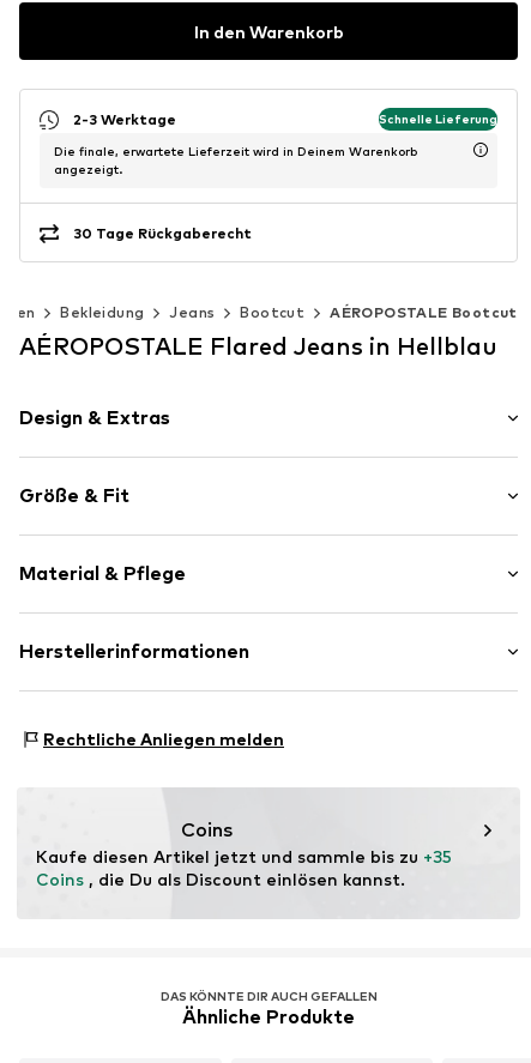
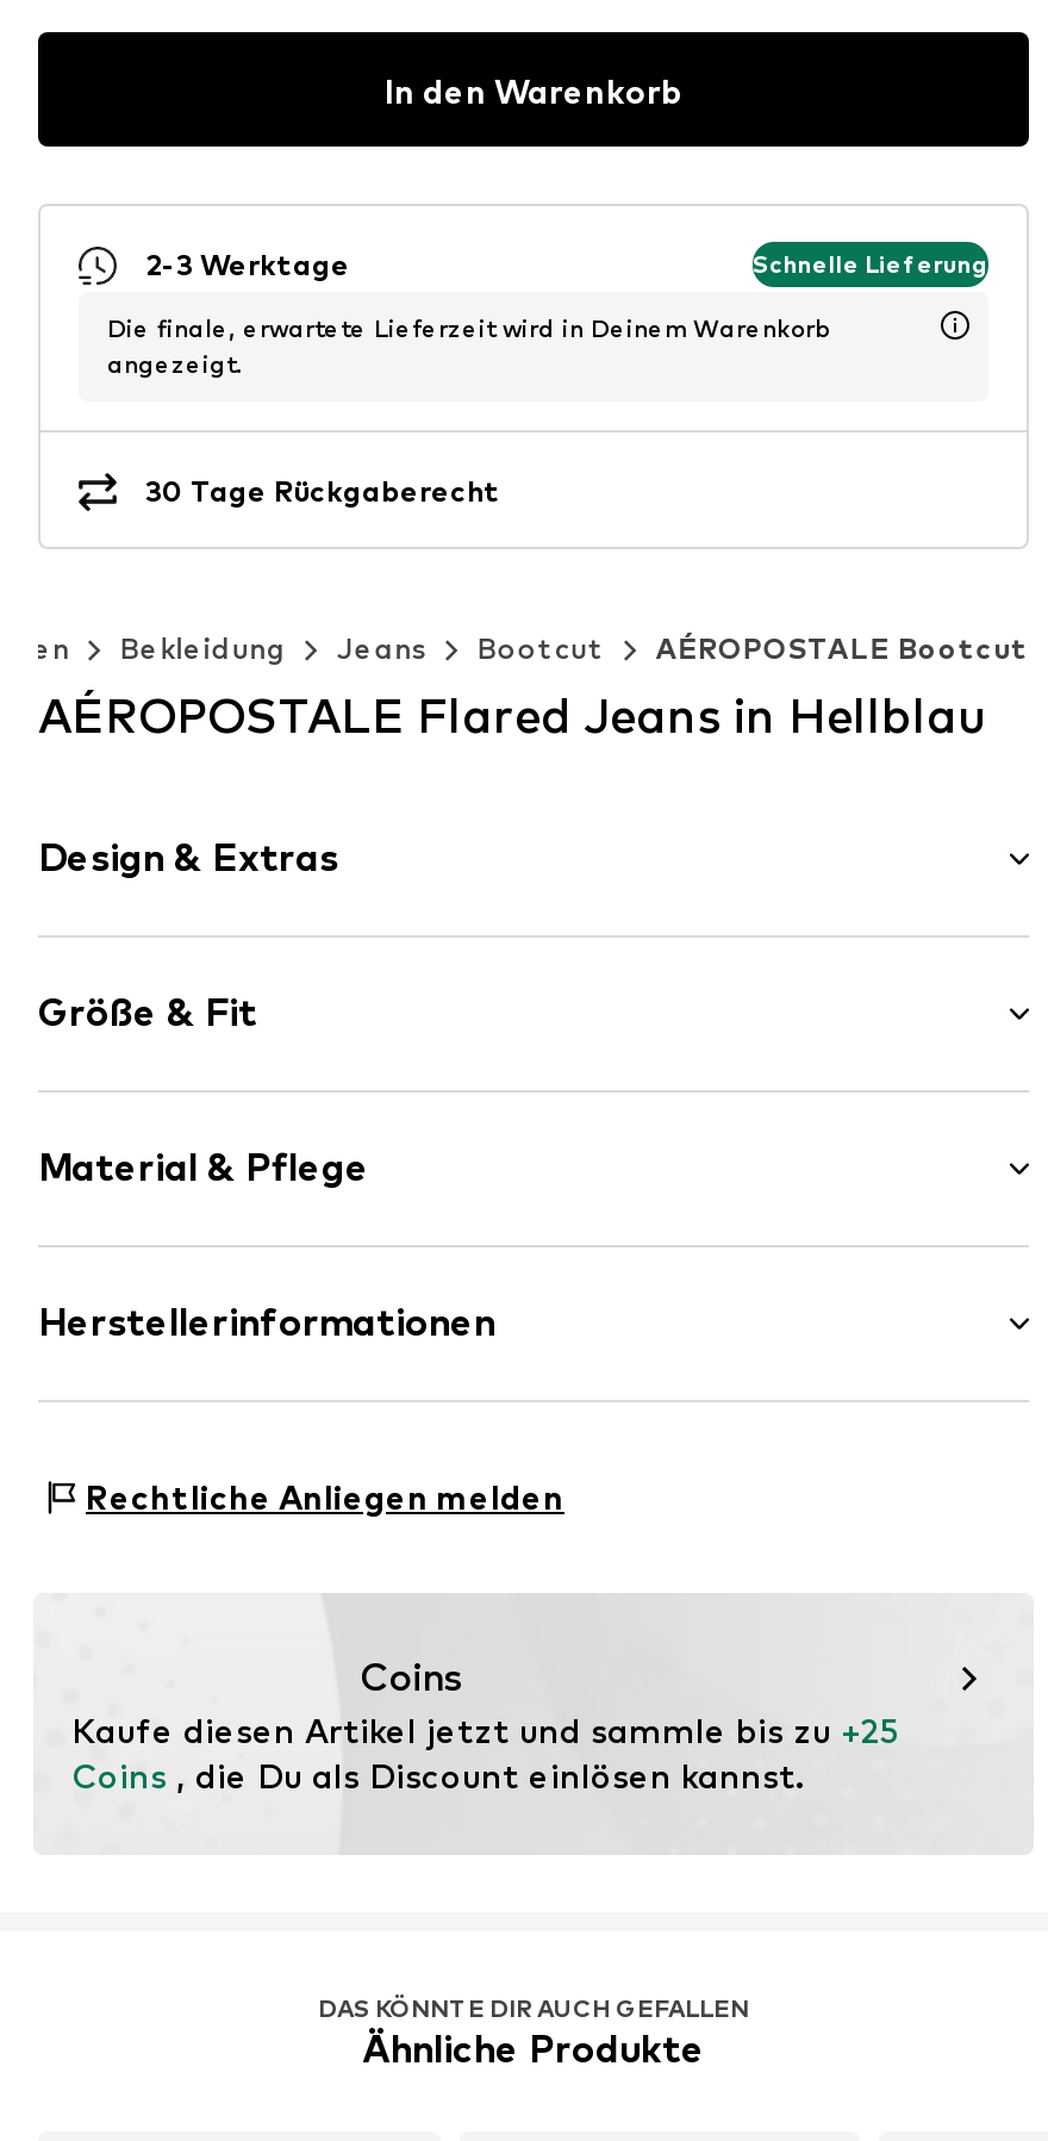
- Kaufe diesen Artikel jetzt und sammle bis zu +35
+ Kaufe diesen Artikel jetzt und sammle bis zu +25
